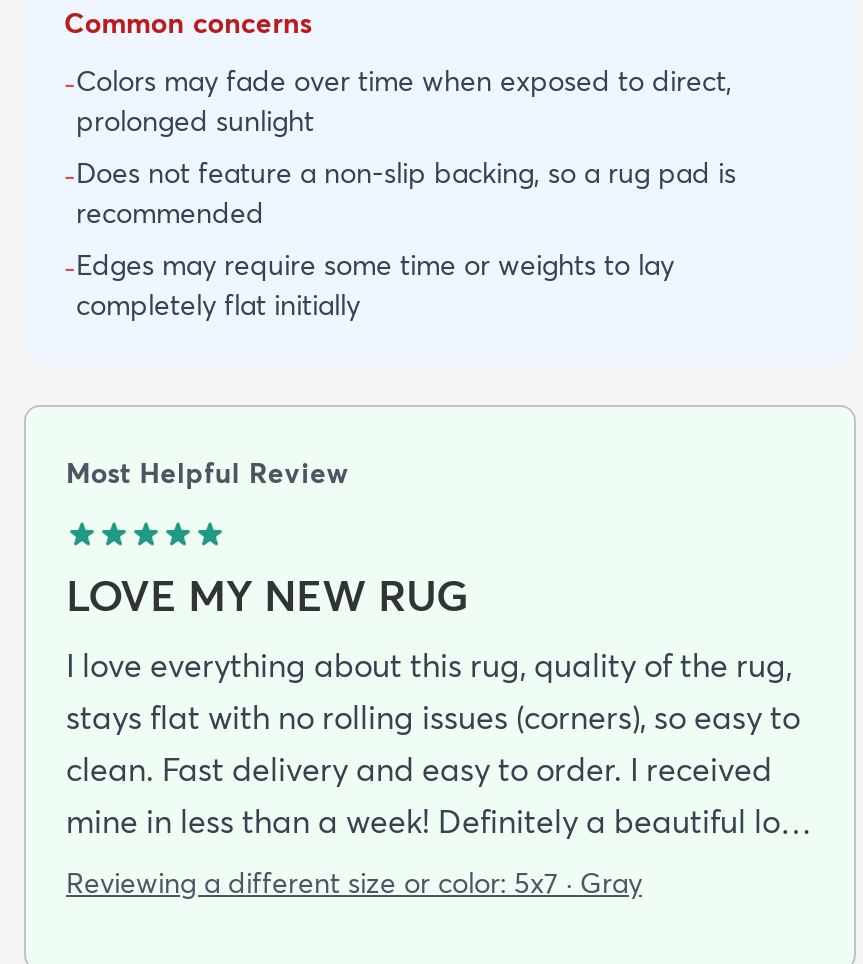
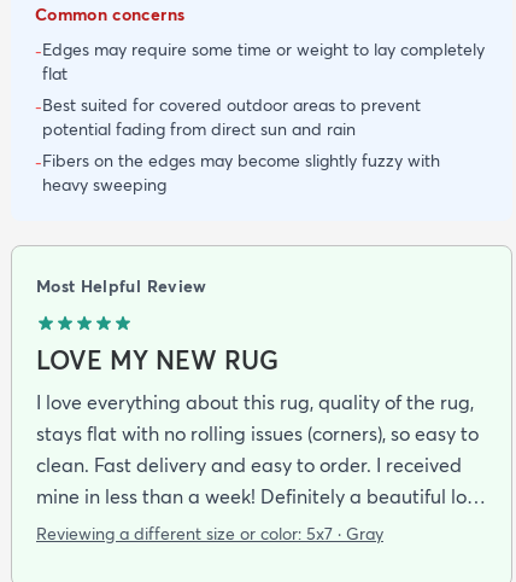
- -Colors may fade over time when exposed to direct,
- prolonged sunlight
- -Does not feature a non-slip backing, so a rug pad is
- recommended
- -Edges may require some time or weights to lay
- completely flat initially
+ -Edges may require some time or weight to lay completely
+ flat
+ -Best suited for covered outdoor areas to prevent
+ potential fading from direct sun and rain
+ -Fibers on the edges may become slightly fuzzy with
+ heavy sweeping
